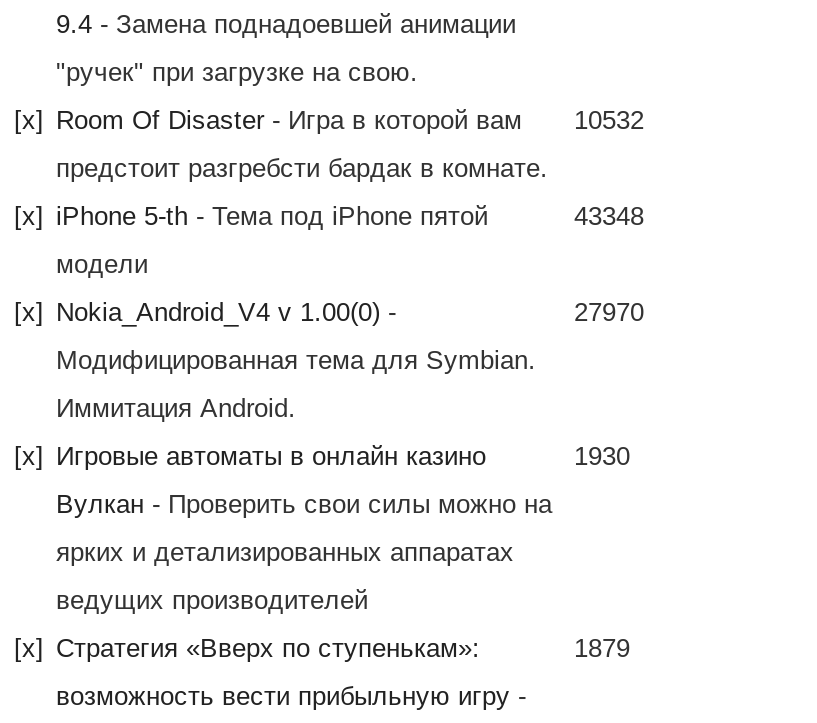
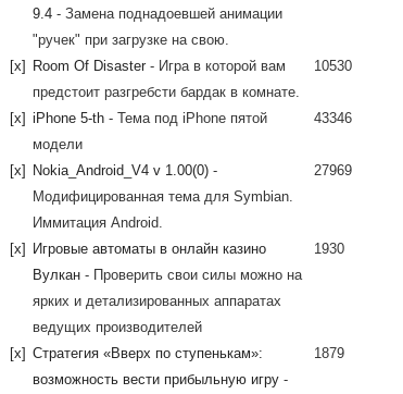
- [x] Room Of Disaster - Игра в которой вам 10532
+ [x] Room Of Disaster - Игра в которой вам 10530

- 43348
+ 43346

- 27970
+ 27969
